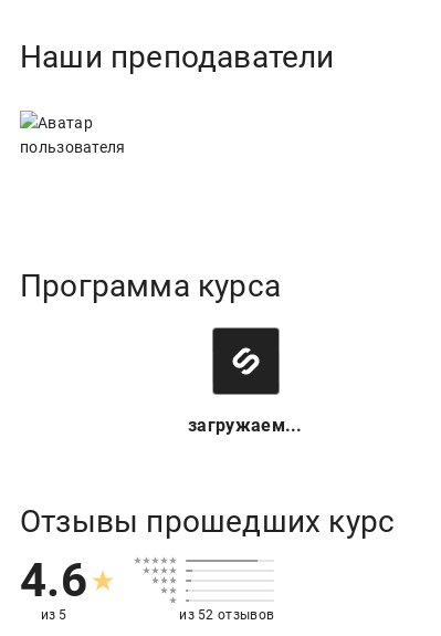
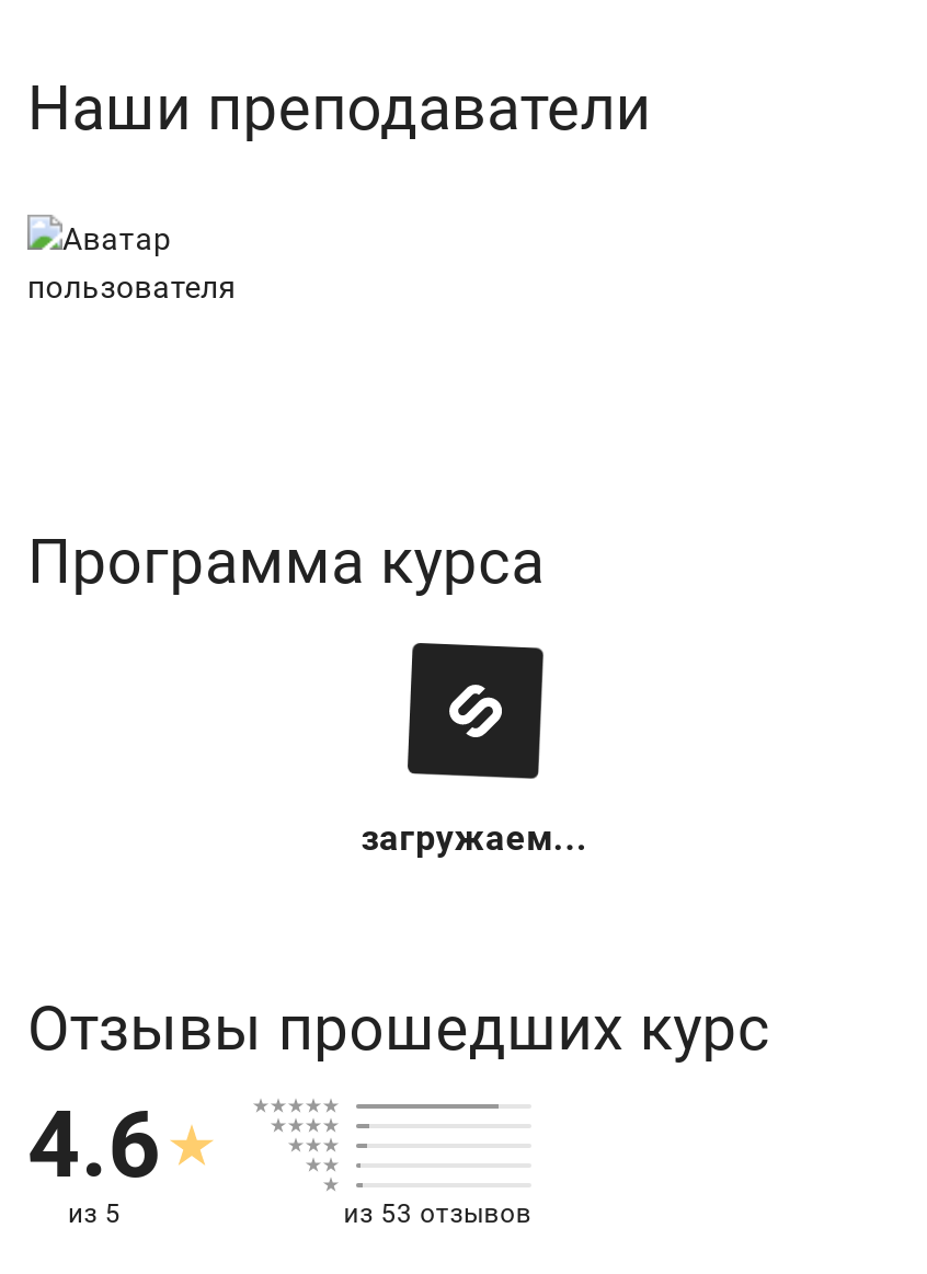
- из 52 отзывов
+ из 53 отзывов
